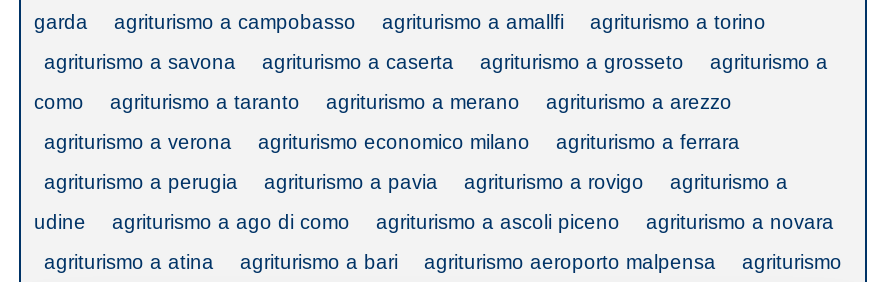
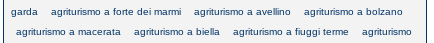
- agriturismo a campobasso
- agriturismo a amallfi
- agriturismo a torino
- agriturismo a savona
- agriturismo a caserta
- agriturismo a grosseto
- agriturismo a
- como
- agriturismo a taranto
- agriturismo a merano
- agriturismo a arezzo
- agriturismo a verona
- agriturismo economico milano
- agriturismo a ferrara
- agriturismo a perugia
- agriturismo a pavia
- agriturismo a rovigo
- agriturismo a
- udine
- agriturismo a ago di como
- agriturismo a ascoli piceno
- agriturismo a novara
- agriturismo a atina
- agriturismo a bari
- agriturismo aeroporto malpensa
+ agriturismo a forte dei marmi
+ agriturismo a avellino
+ agriturismo a bolzano
+ agriturismo a macerata
+ agriturismo a biella
+ agriturismo a fiuggi terme
